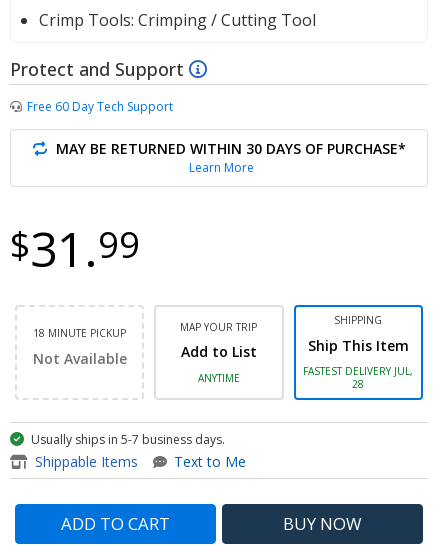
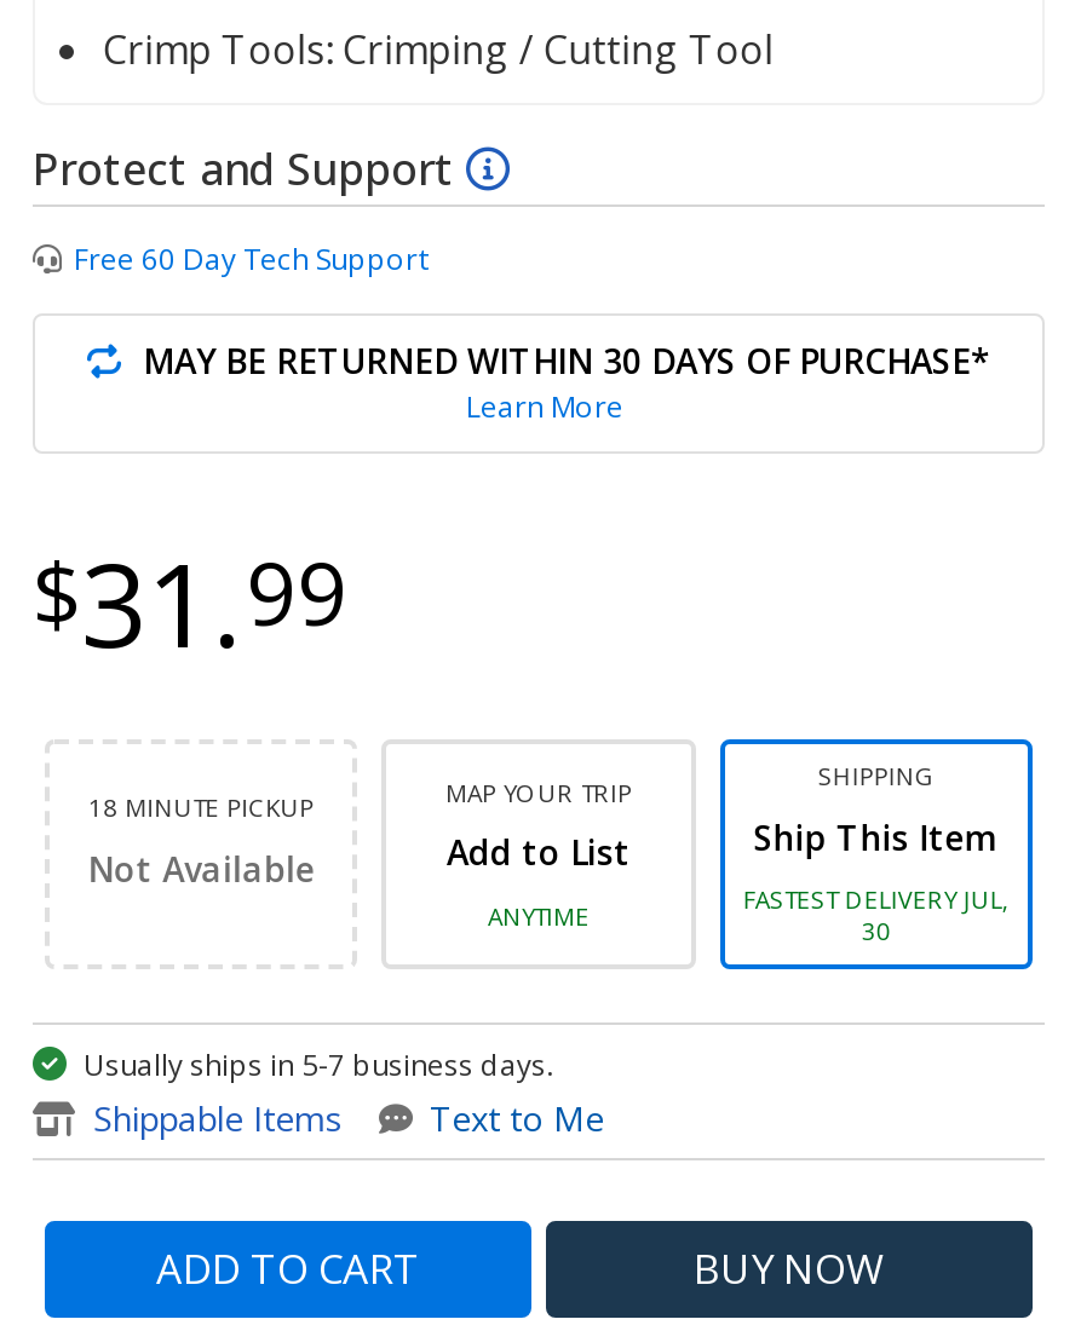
- 28
+ 30
